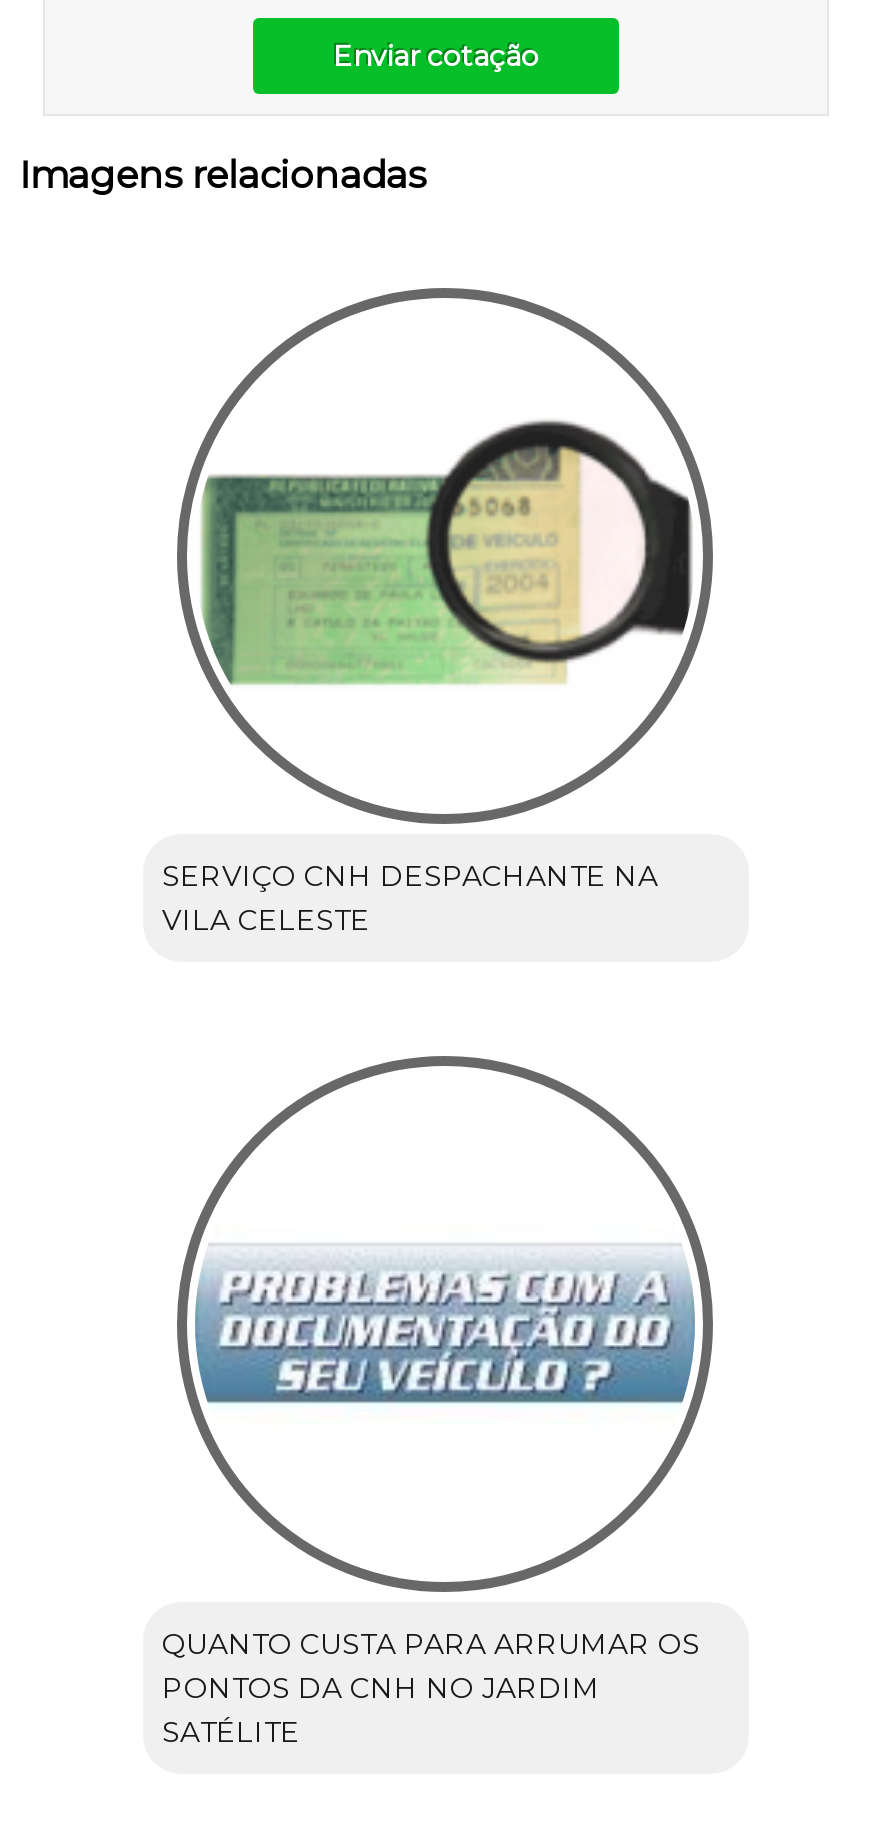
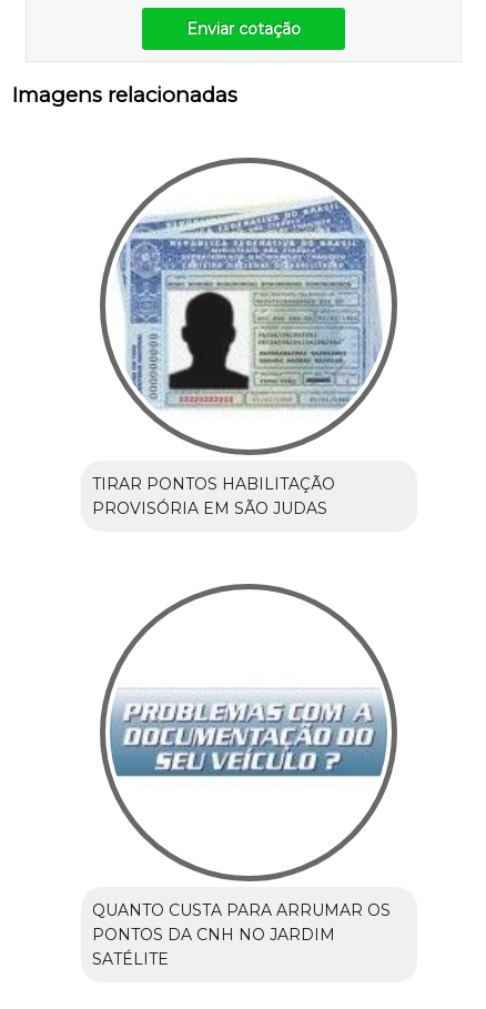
- [image]
+ [image]

- SERVIÇO CNH DESPACHANTE NA
- VILA CELESTE
+ TIRAR PONTOS HABILITAÇÃO
+ PROVISÓRIA EM SÃO JUDAS
